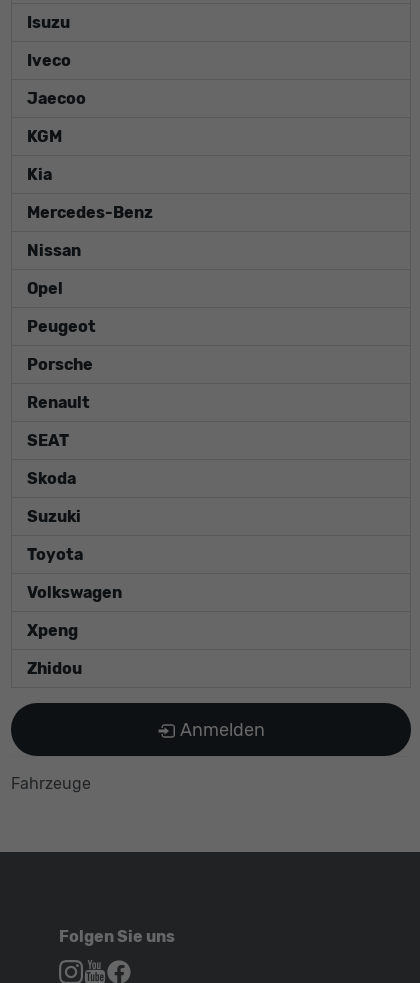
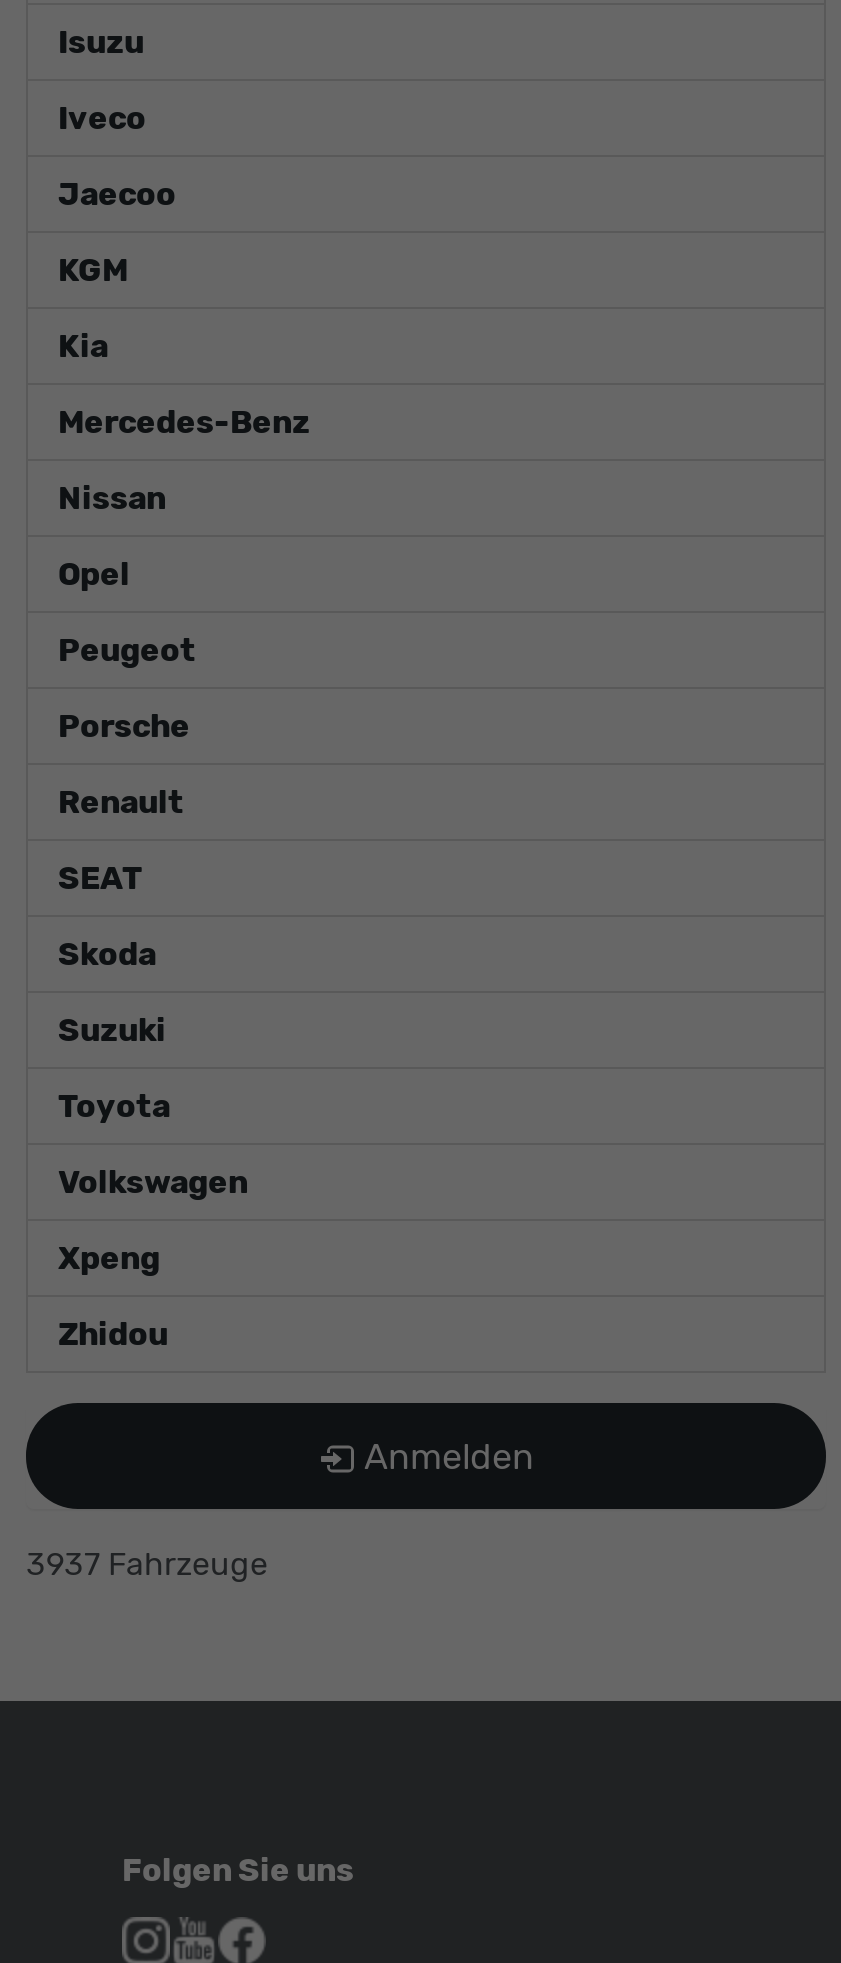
- Fahrzeuge
+ 3937 Fahrzeuge
